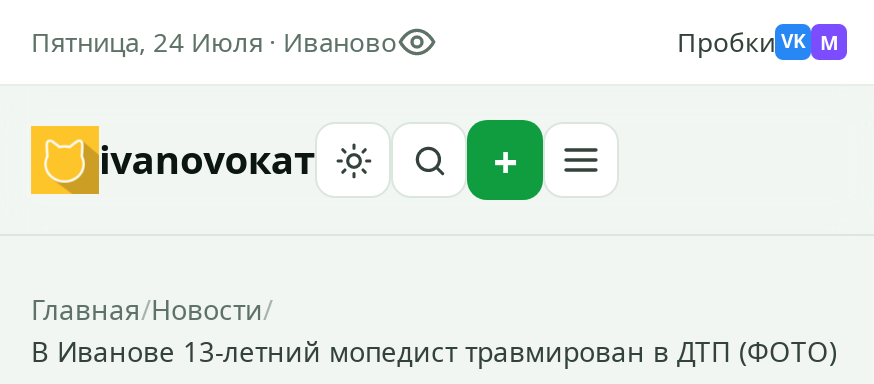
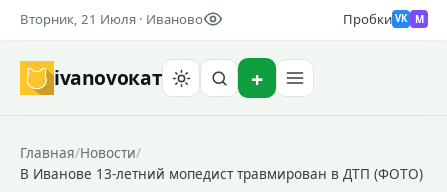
- Пятница, 24 Июля · Иваново
+ Вторник, 21 Июля · Иваново
